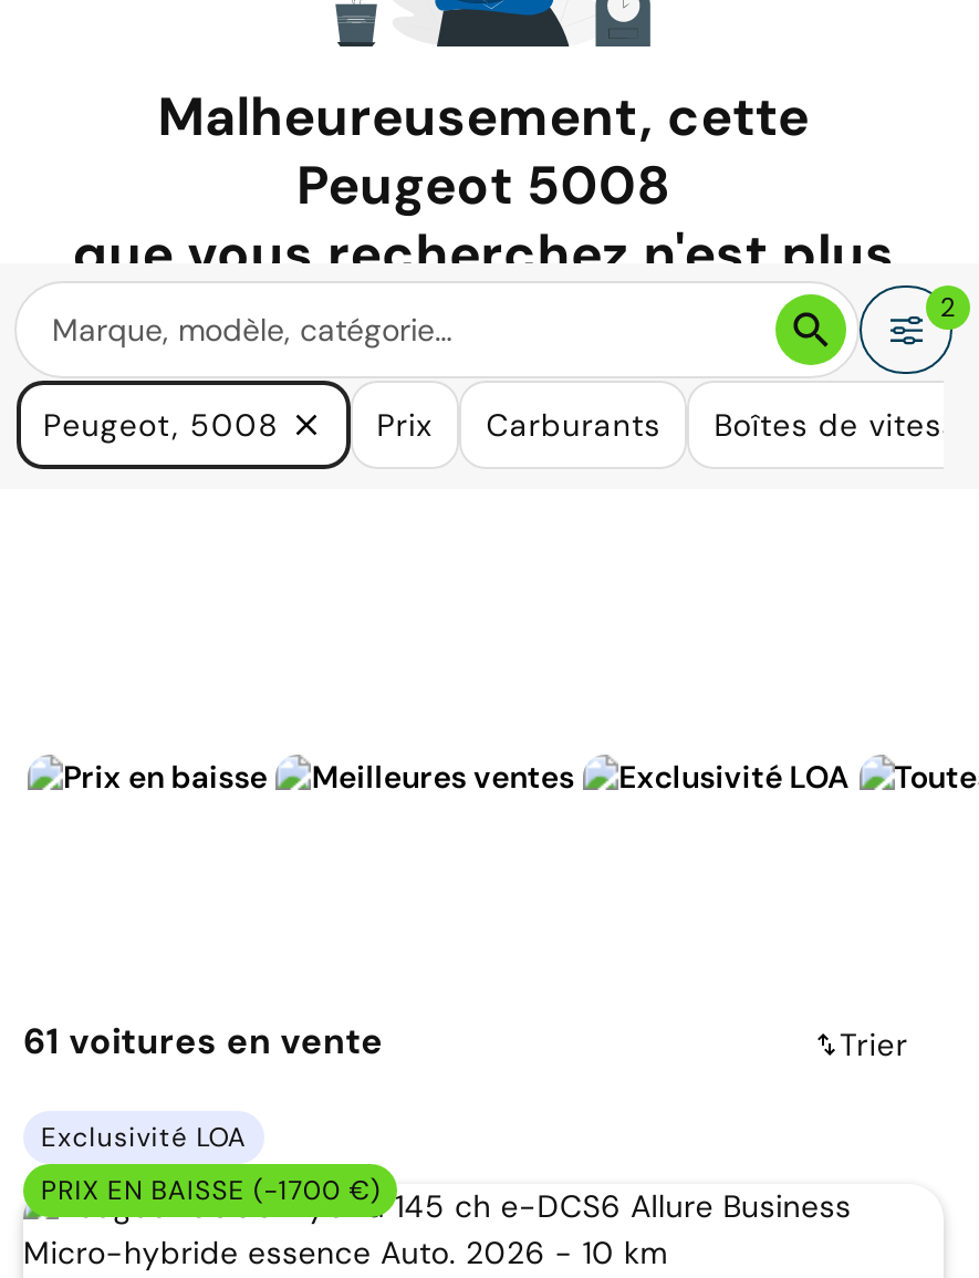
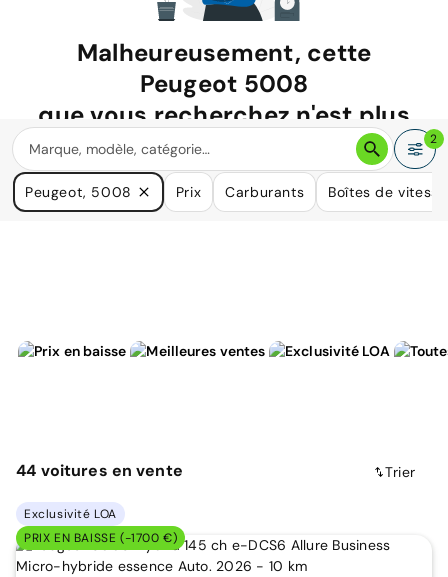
- 61 voitures en vente
+ 44 voitures en vente
